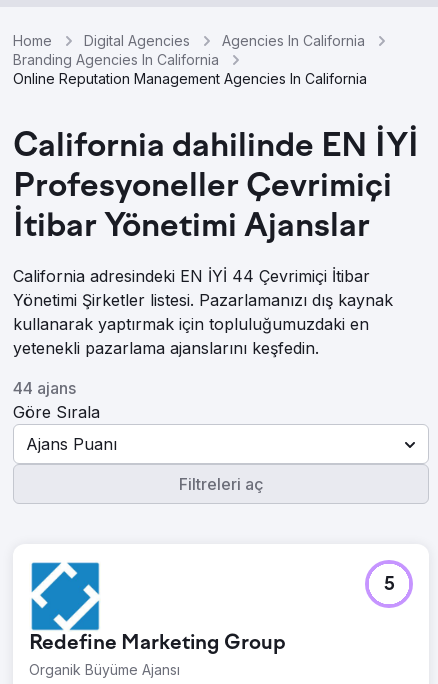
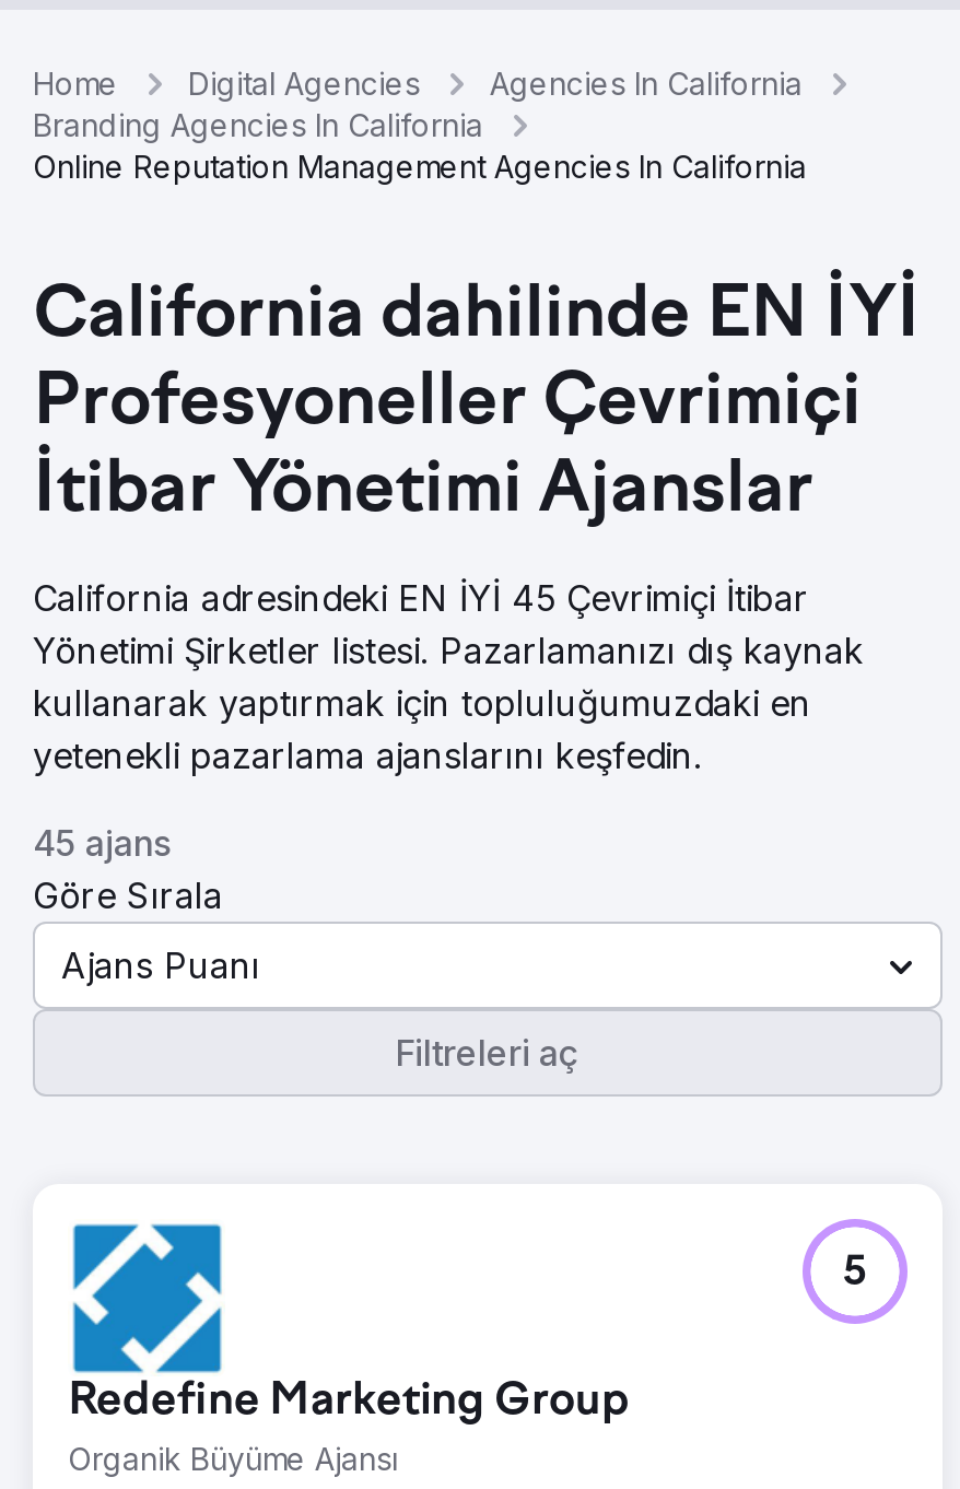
- California adresindeki EN İYİ 44 Çevrimiçi İtibar
+ California adresindeki EN İYİ 45 Çevrimiçi İtibar

- 44 ajans
+ 45 ajans
